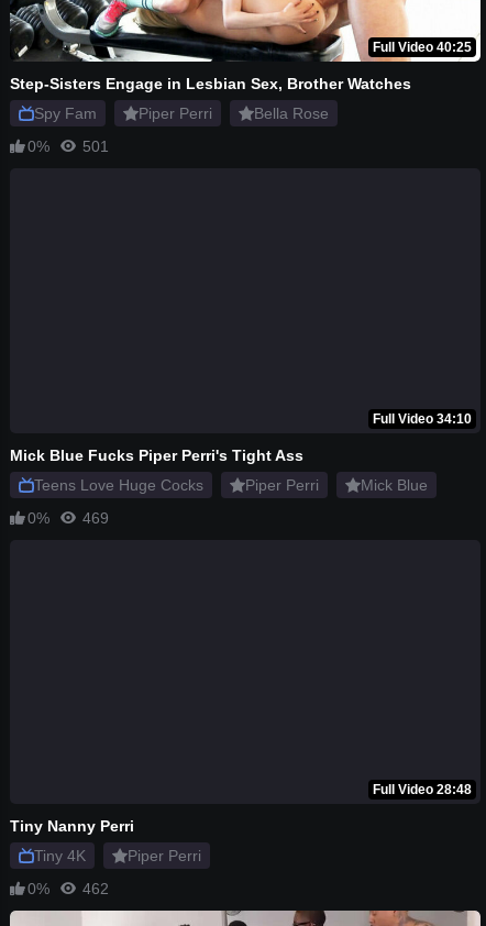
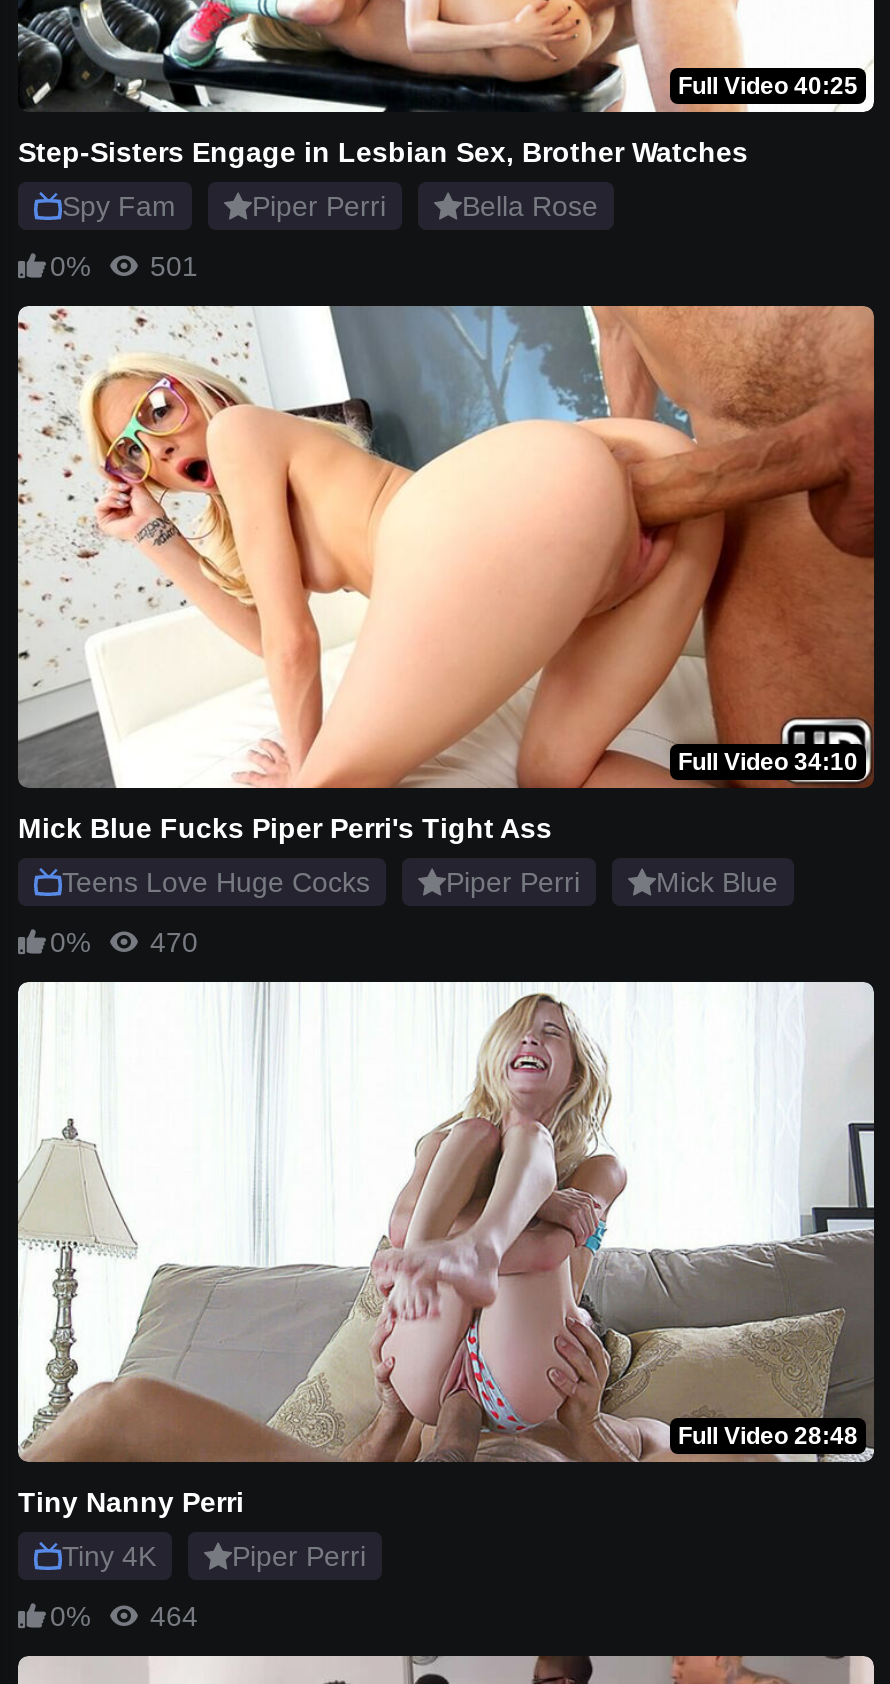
+ [image]

- 0% 469
+ 0% 470

+ [image]

- 0% 462
+ 0% 464
